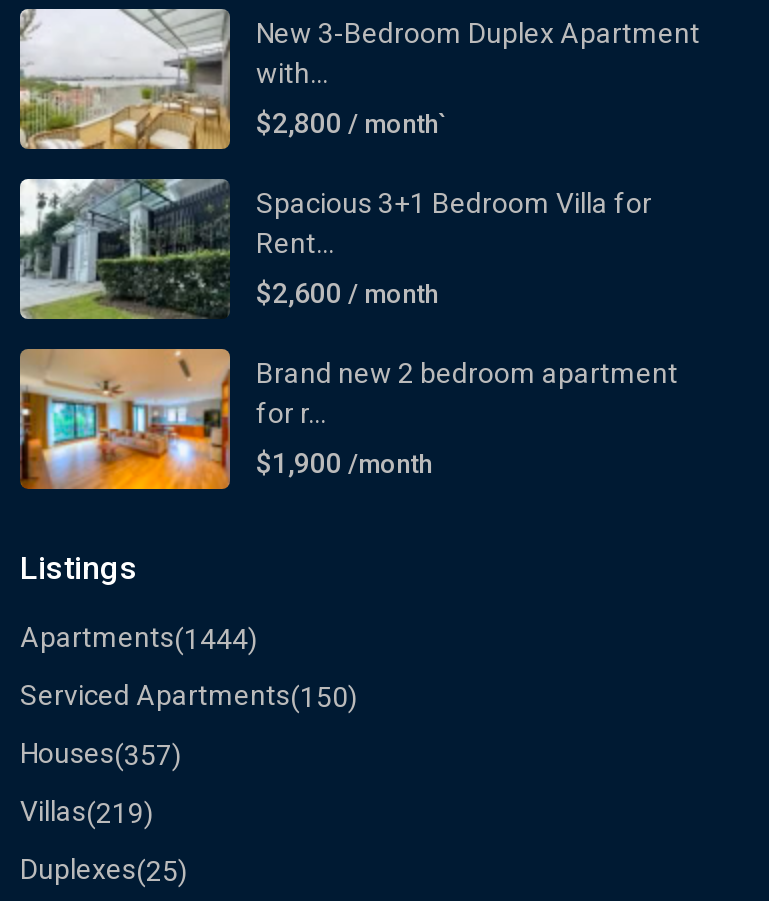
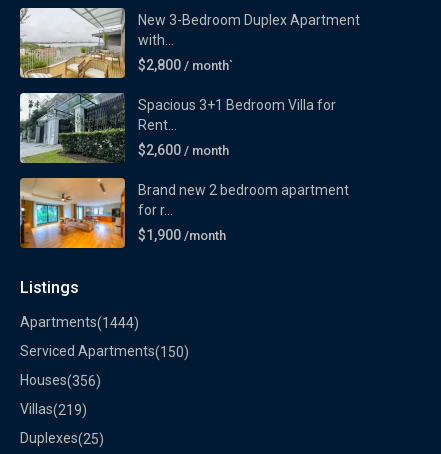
- Houses(357)
+ Houses(356)
